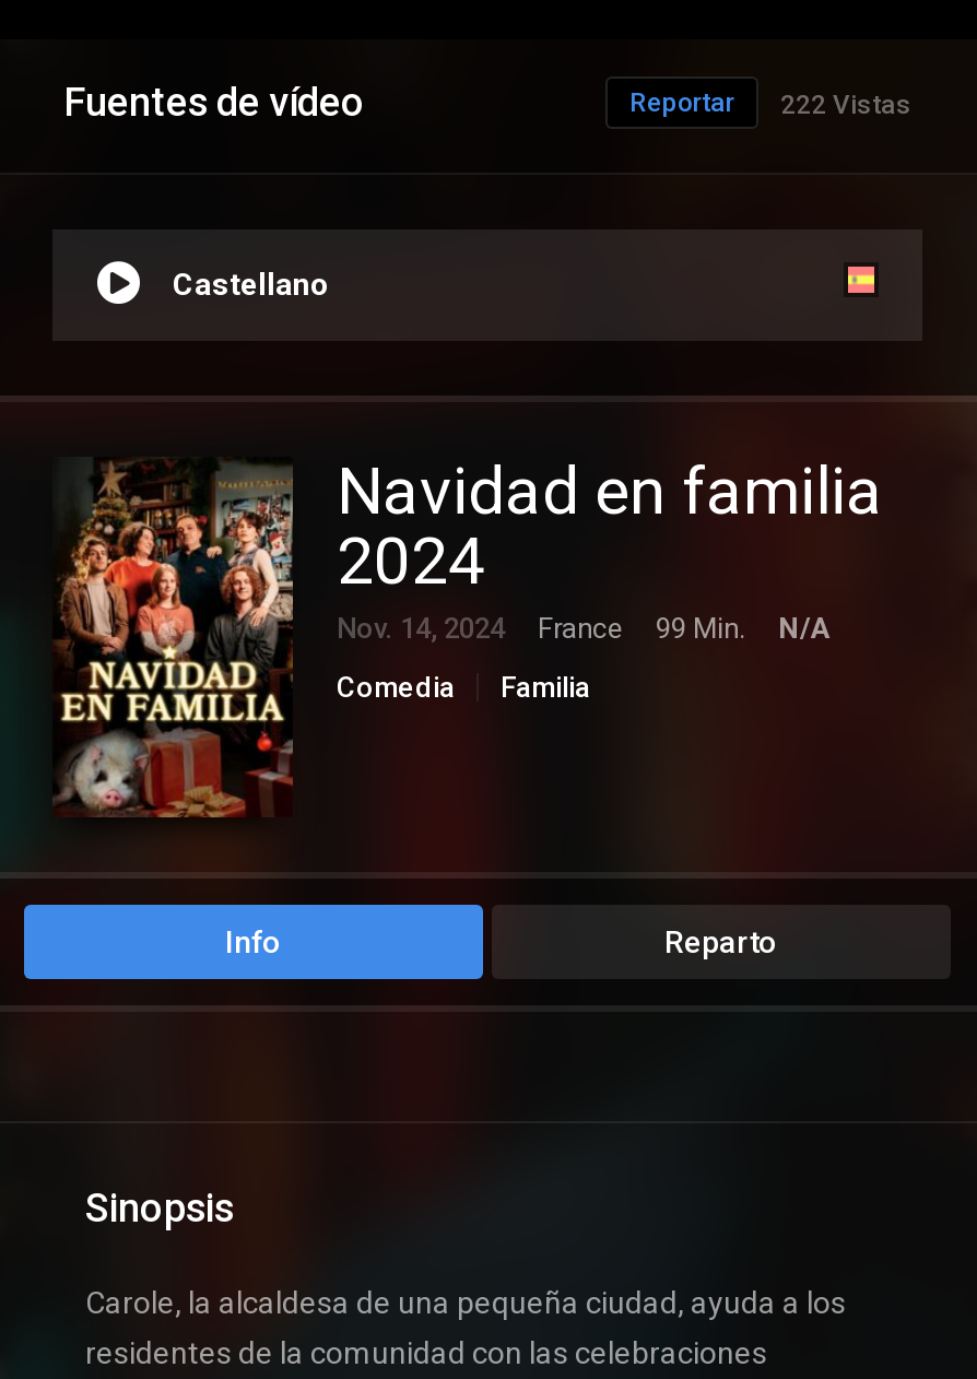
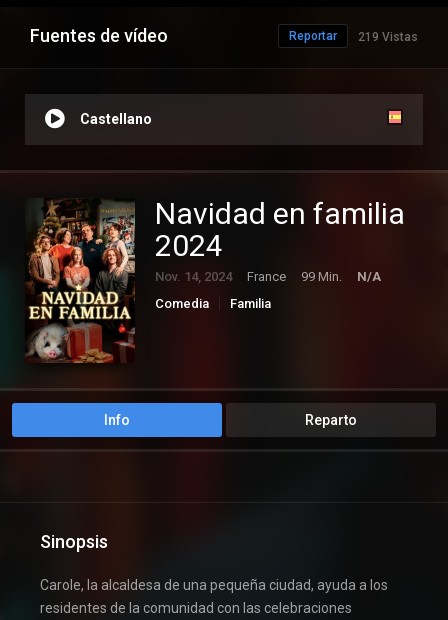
- Reportar 222 Vistas
+ Reportar 219 Vistas
